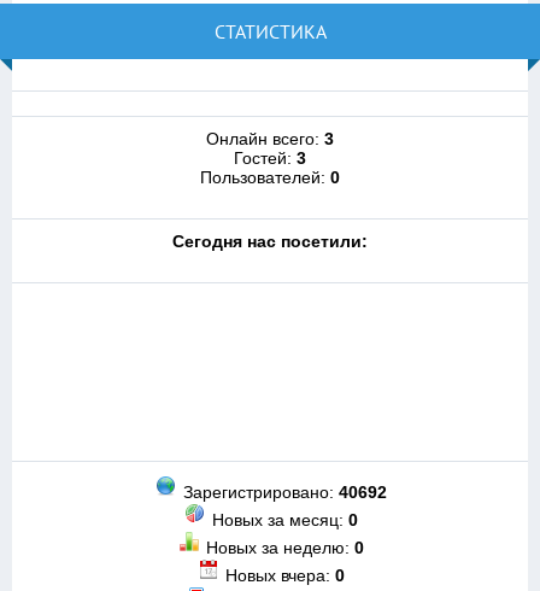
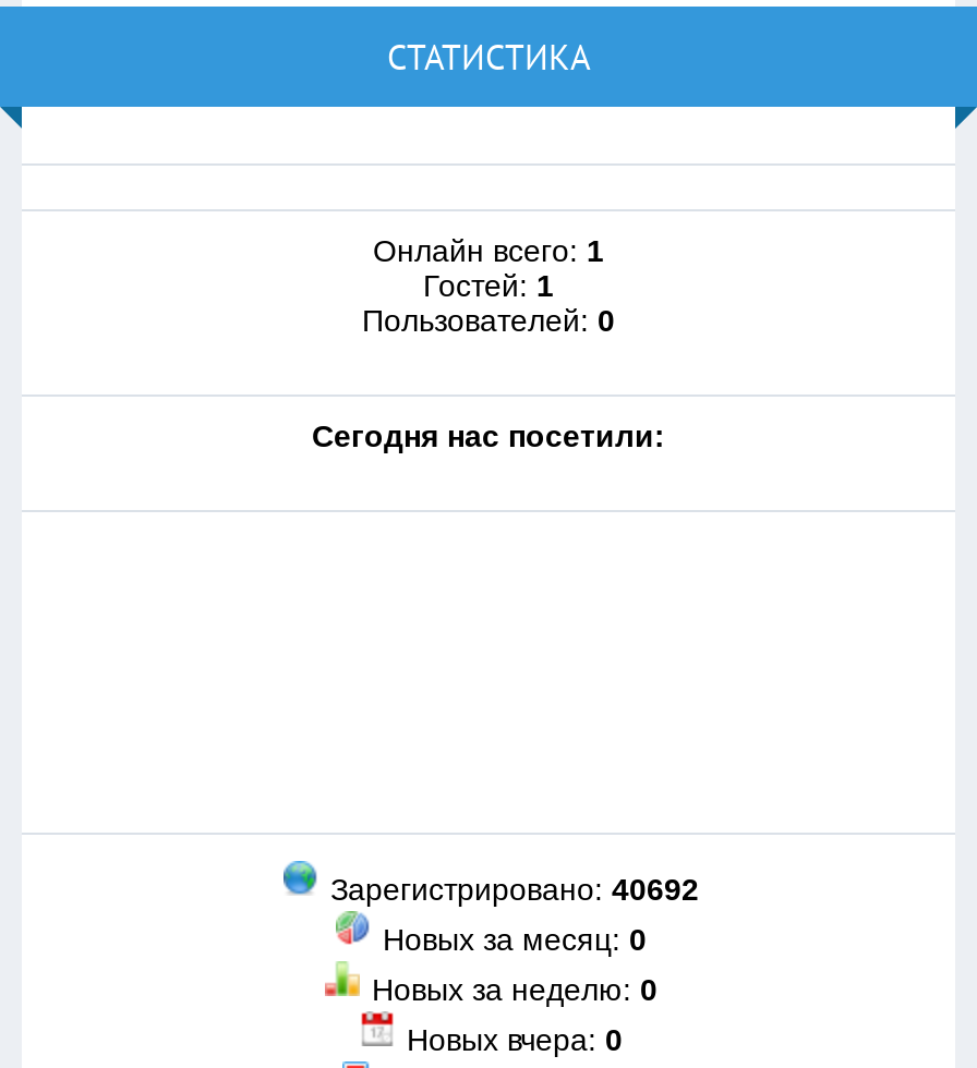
- Онлайн всего: 3
+ Онлайн всего: 1

- Гостей: 3
+ Гостей: 1
